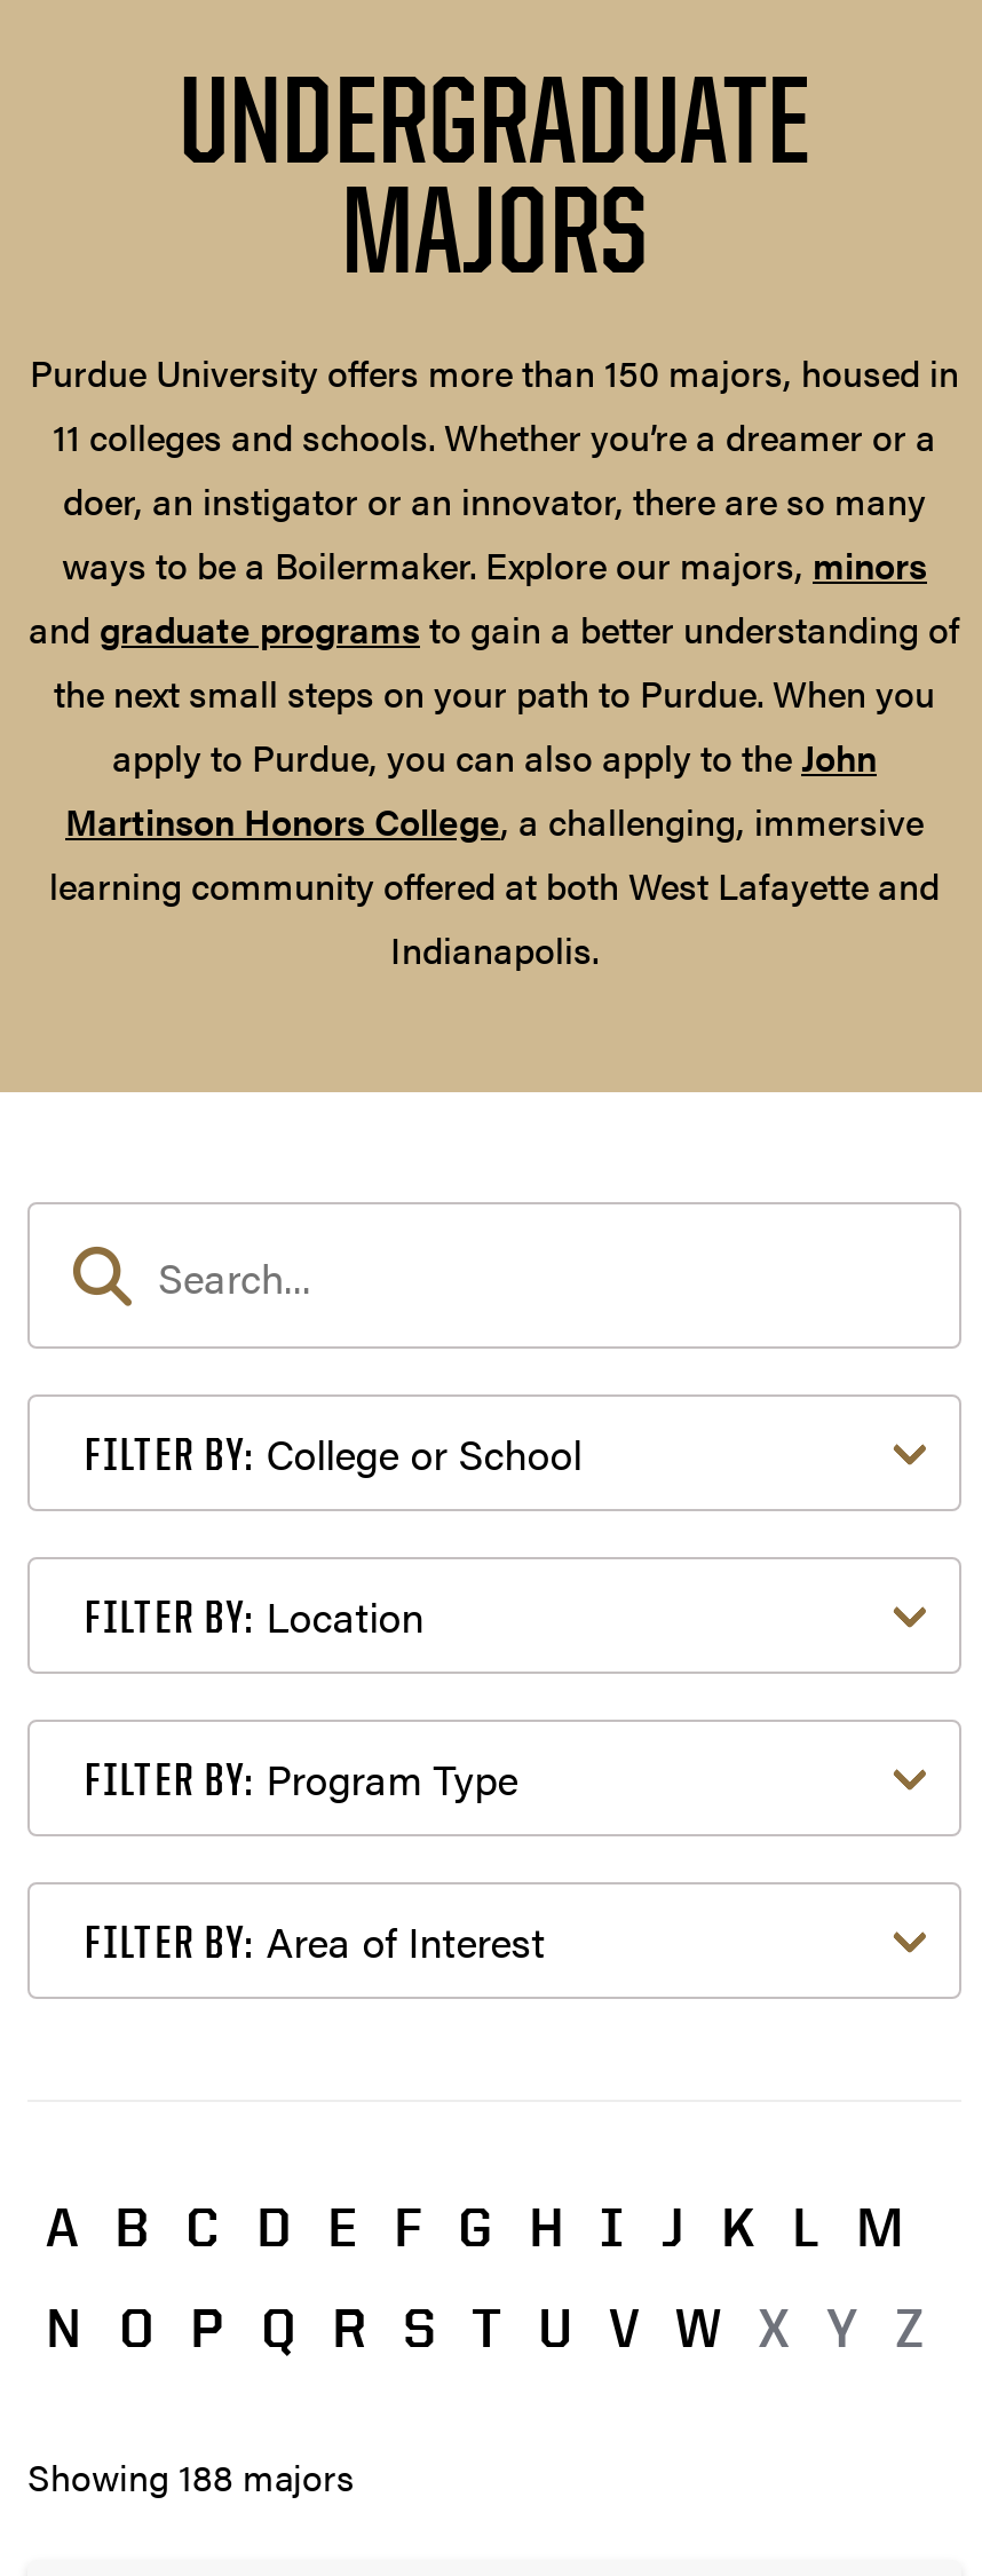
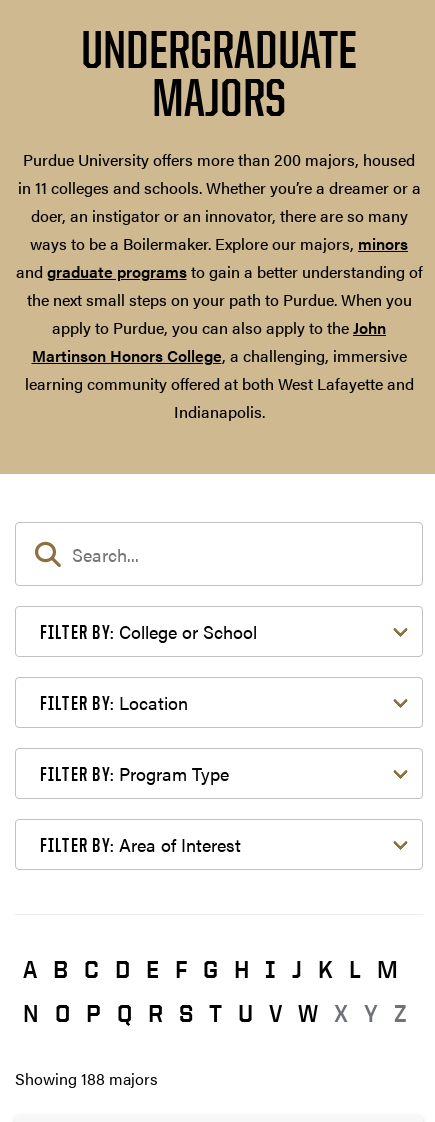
- Purdue University offers more than 150 majors, housed in
- 11 colleges and schools. Whether you’re a dreamer or a
+ Purdue University offers more than 200 majors, housed
+ in 11 colleges and schools. Whether you’re a dreamer or a
